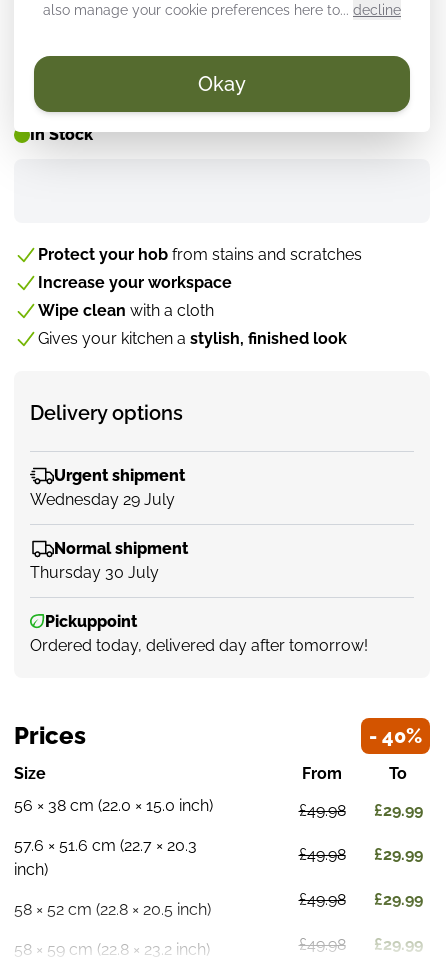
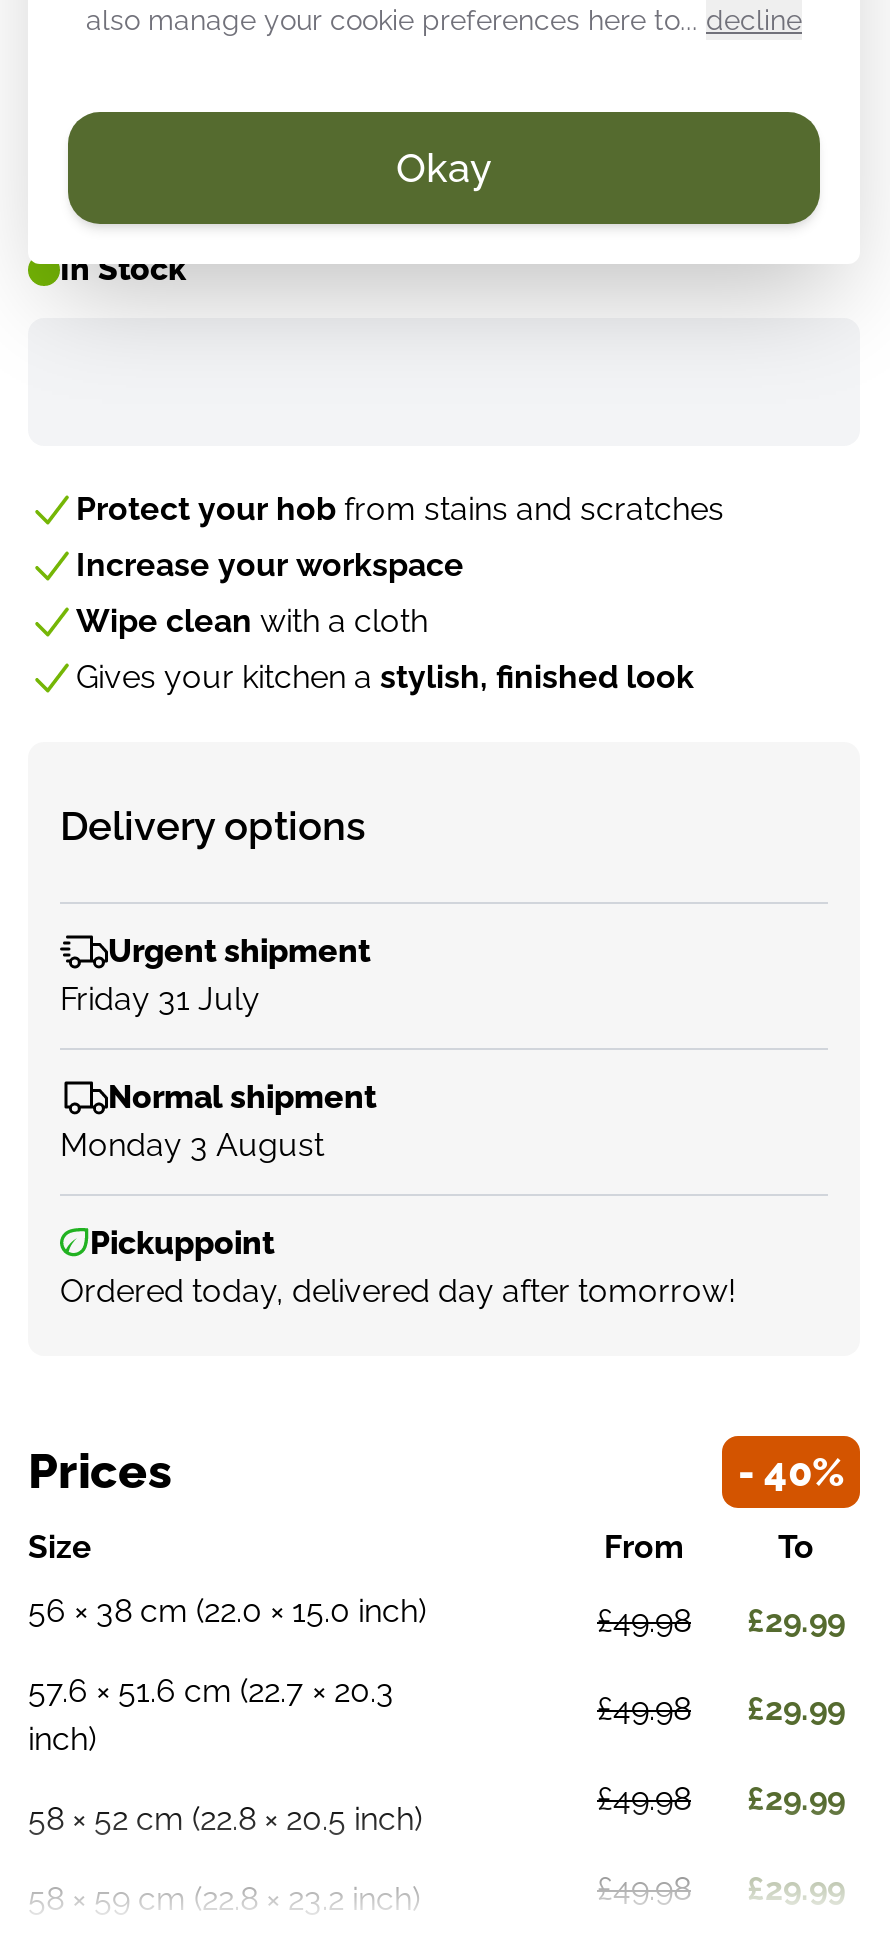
- Wednesday 29 July
+ Friday 31 July

- Thursday 30 July
+ Monday 3 August
